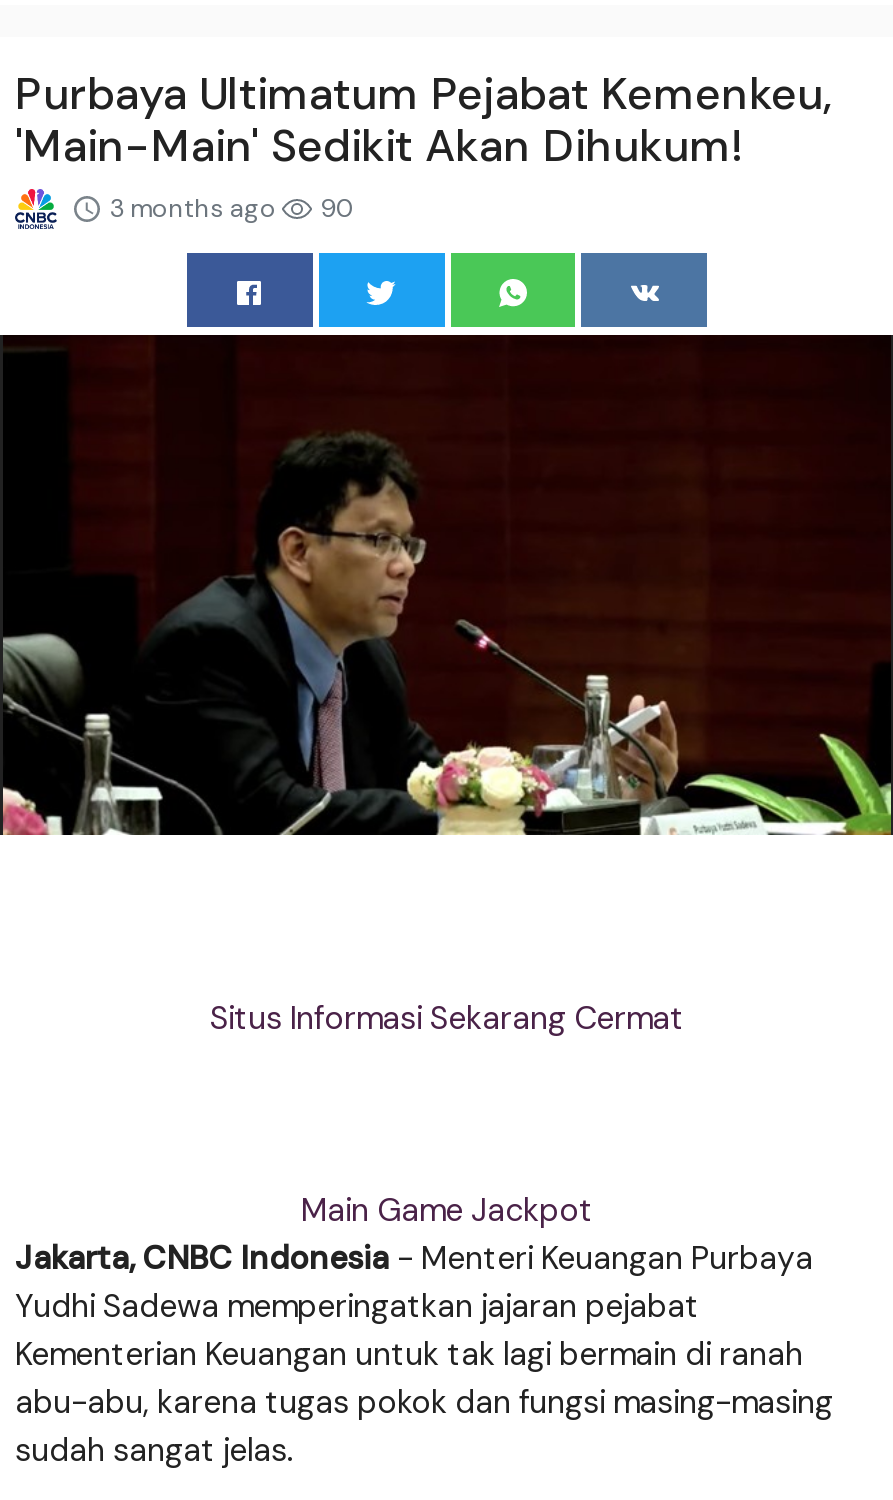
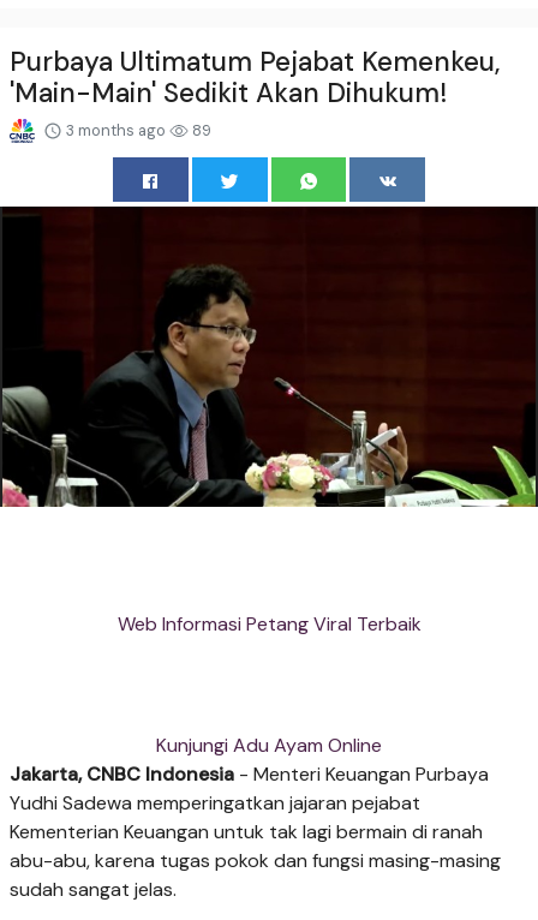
- 3 months ago 90
+ 3 months ago 89

- Situs Informasi Sekarang Cermat
+ Web Informasi Petang Viral Terbaik

- Main Game Jackpot
+ Kunjungi Adu Ayam Online
